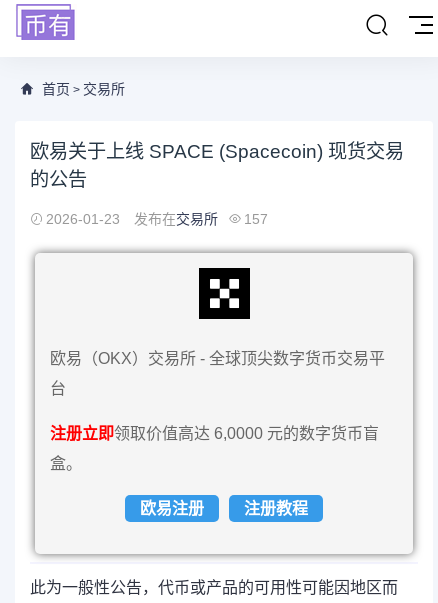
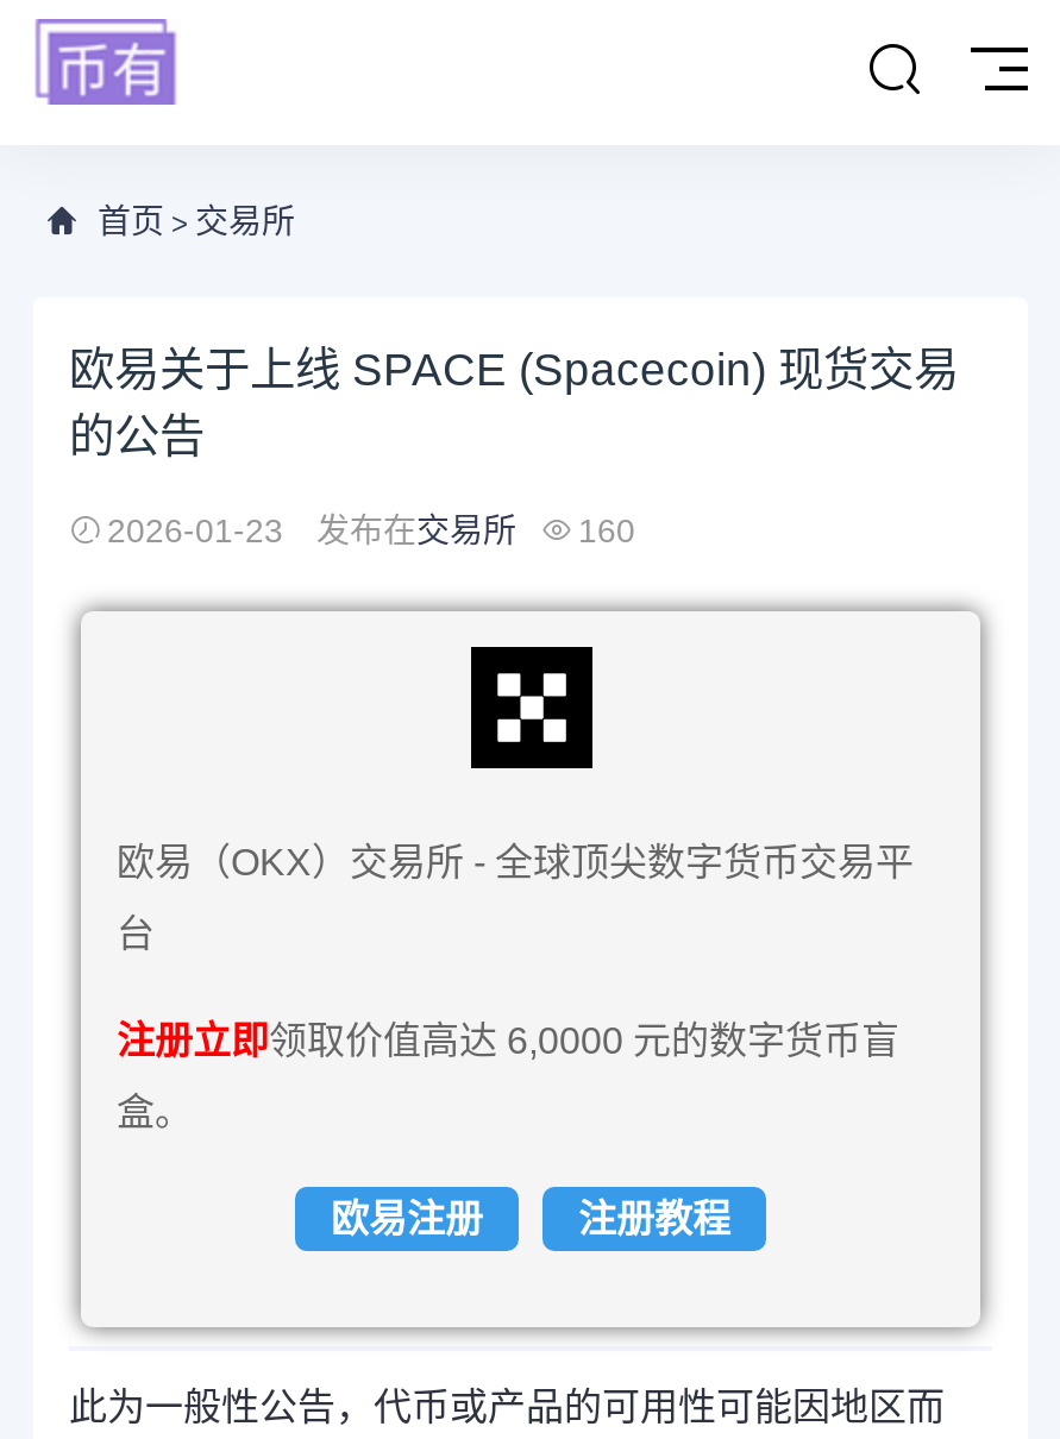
- 2026-01-23 发布在交易所 157
+ 2026-01-23 发布在交易所 160
